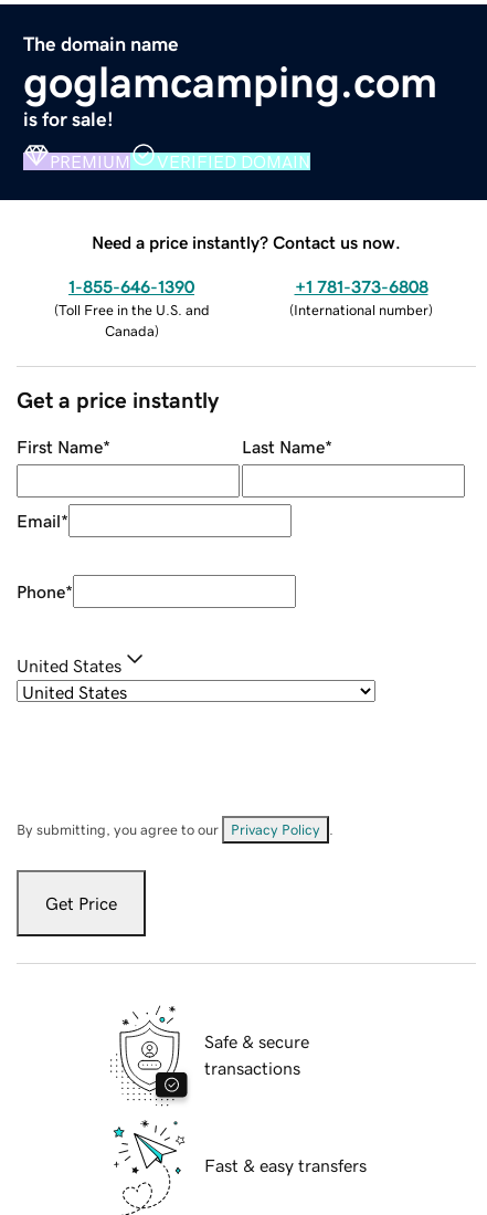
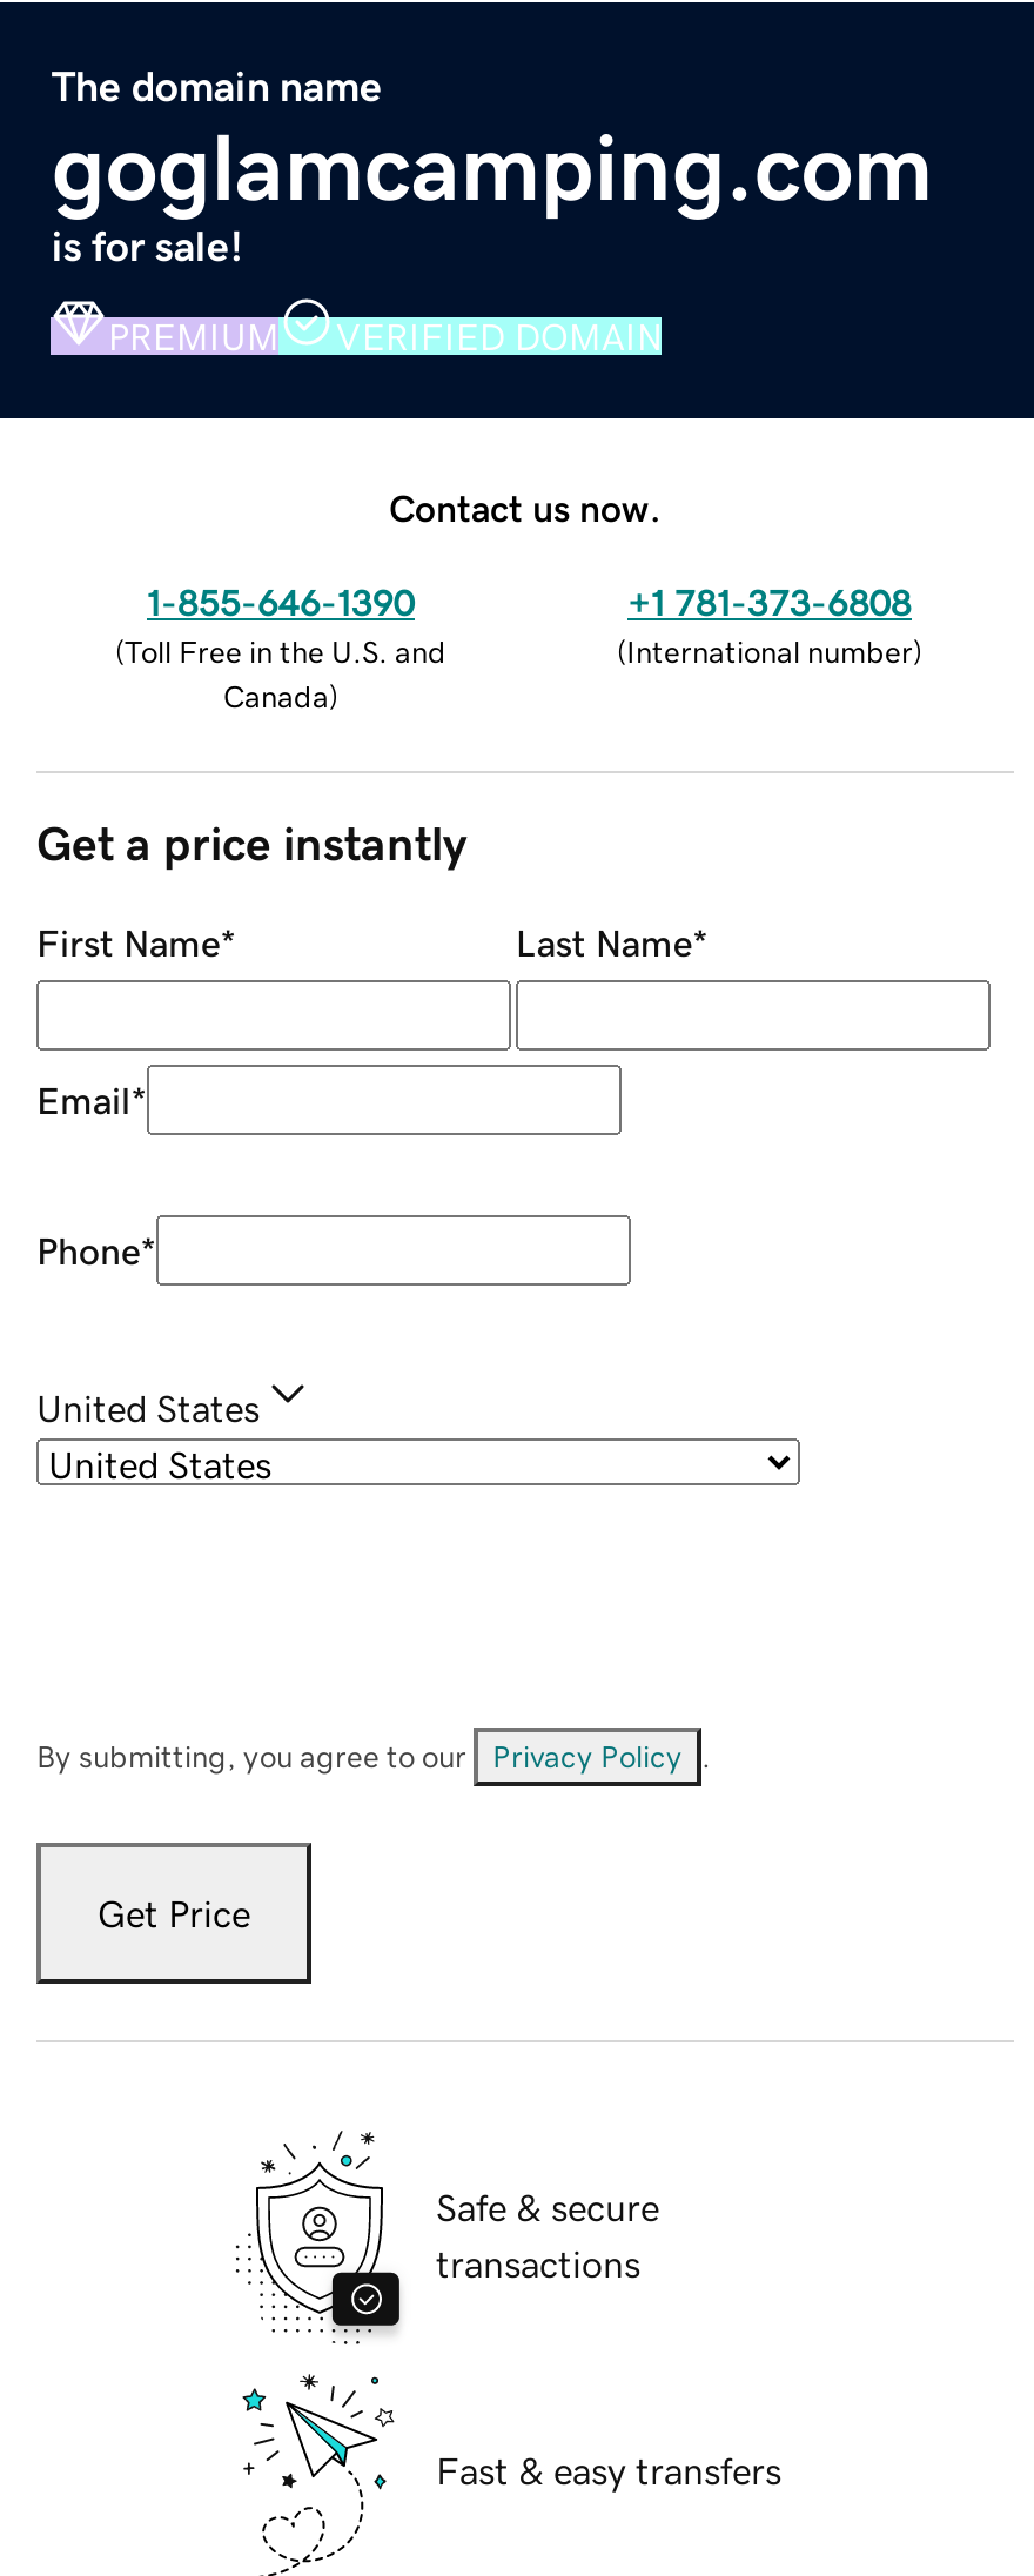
- Need a price instantly? Contact us now.
+ Contact us now.
